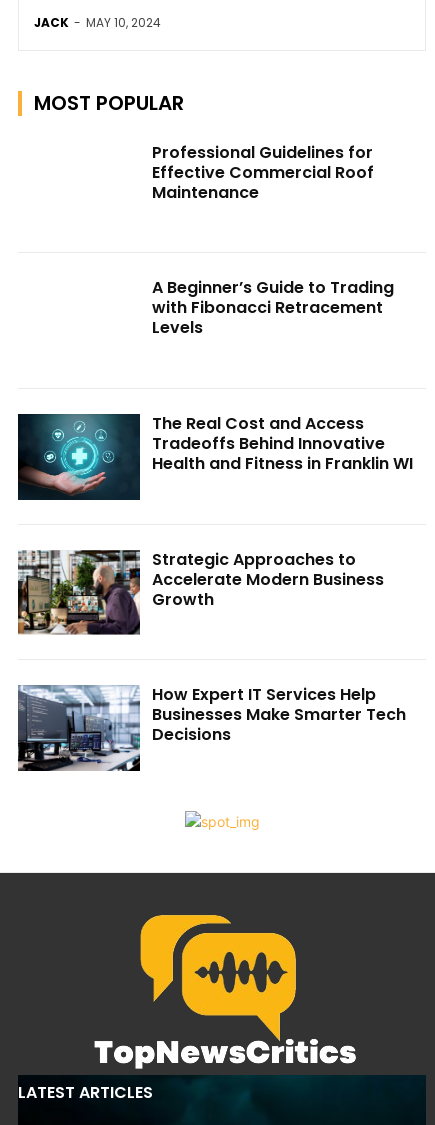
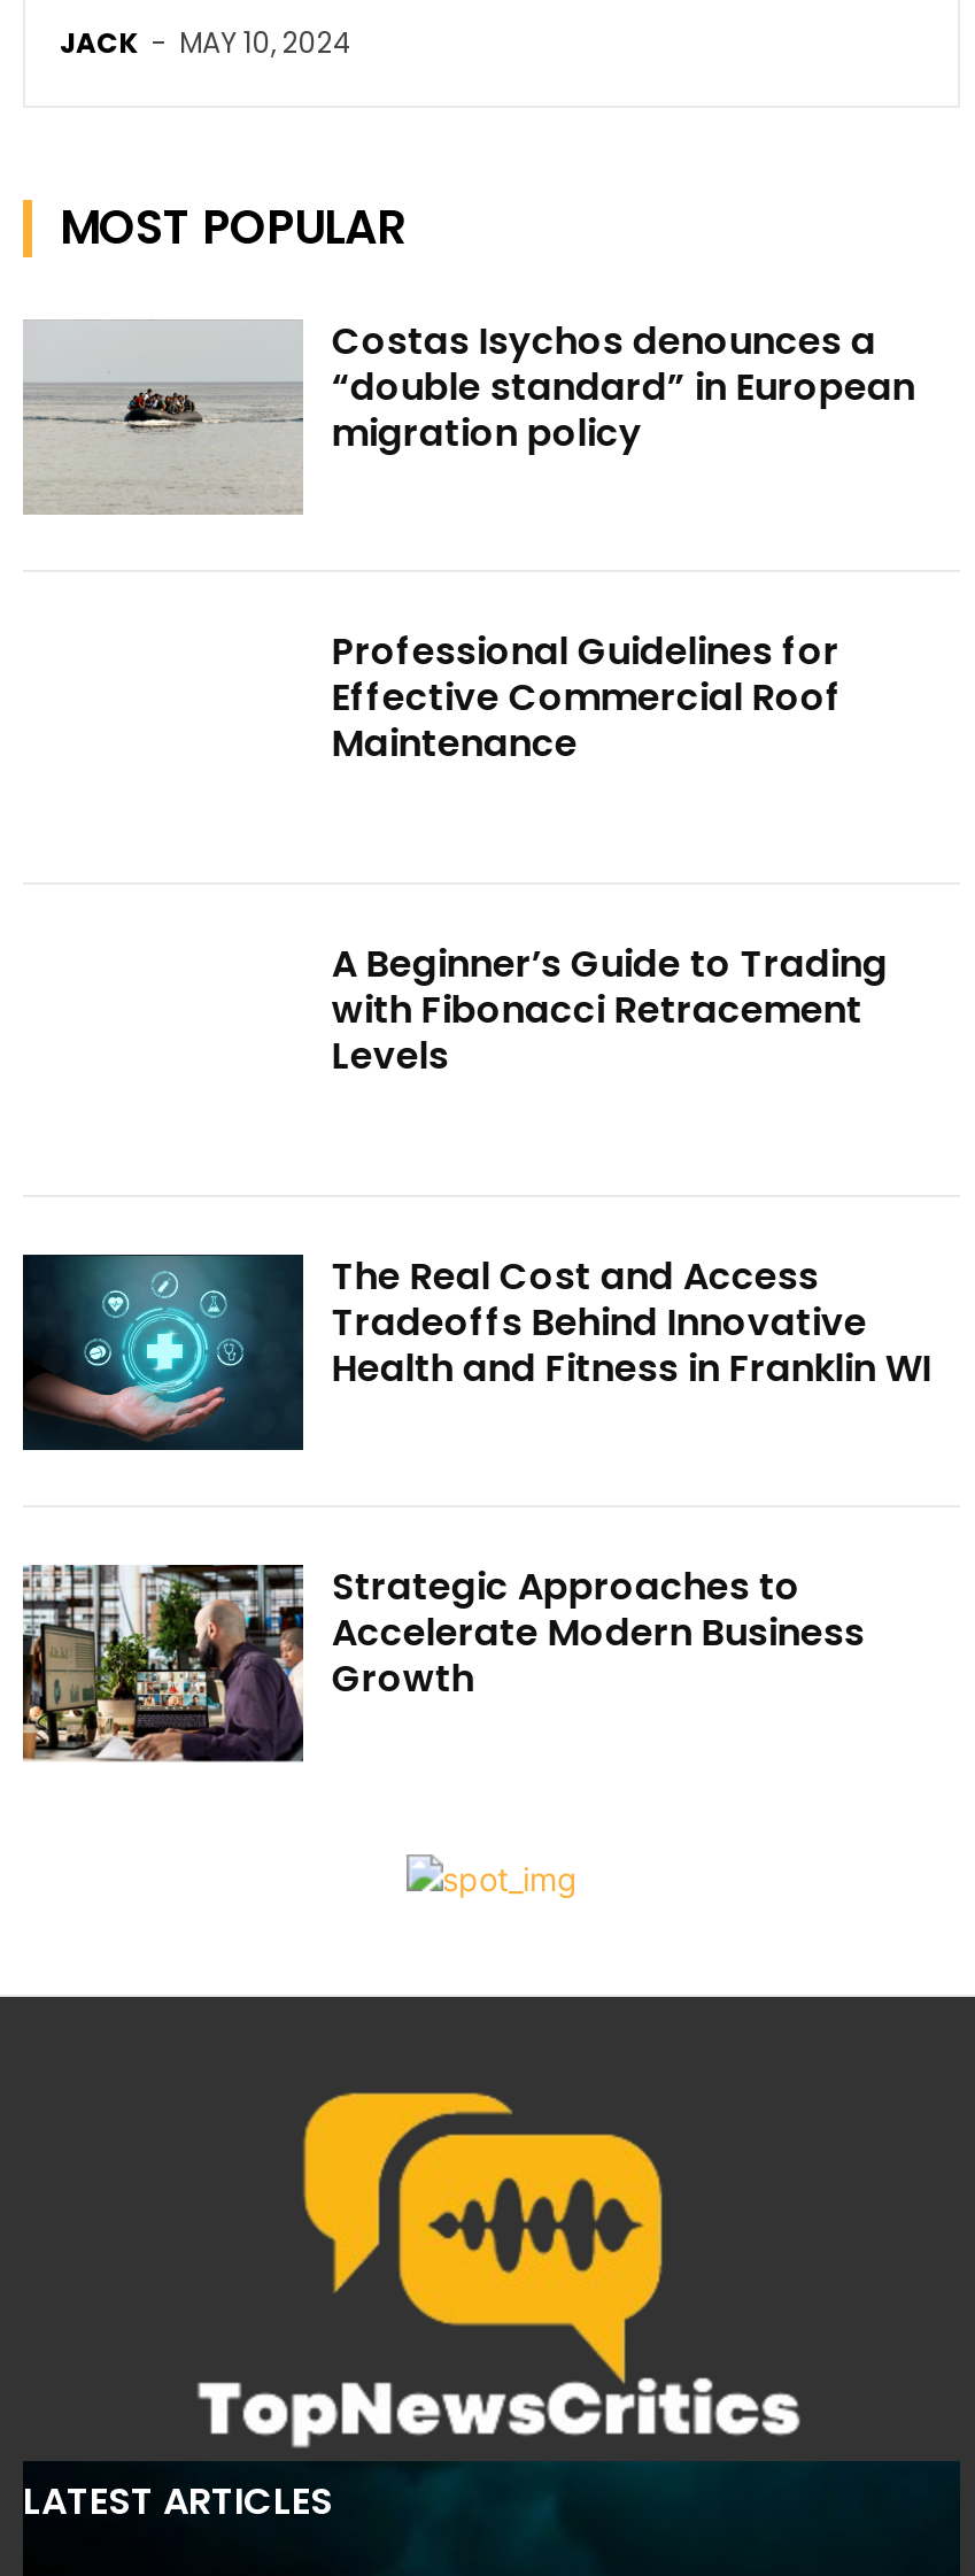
+ [image]
+ Costas Isychos denounces a
+ “double standard” in European
+ migration policy

moved down: [image] | Professional Guidelines for | Effective Commercial Roof | ... | Accelerate Modern Business | Growth

- [image]
- How Expert IT Services Help
- Businesses Make Smarter Tech
- Decisions
